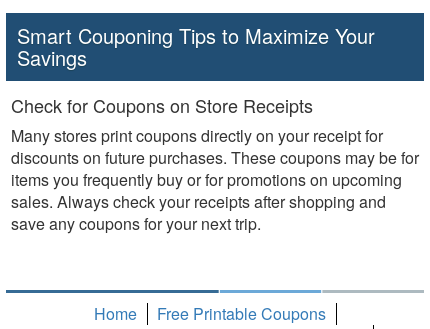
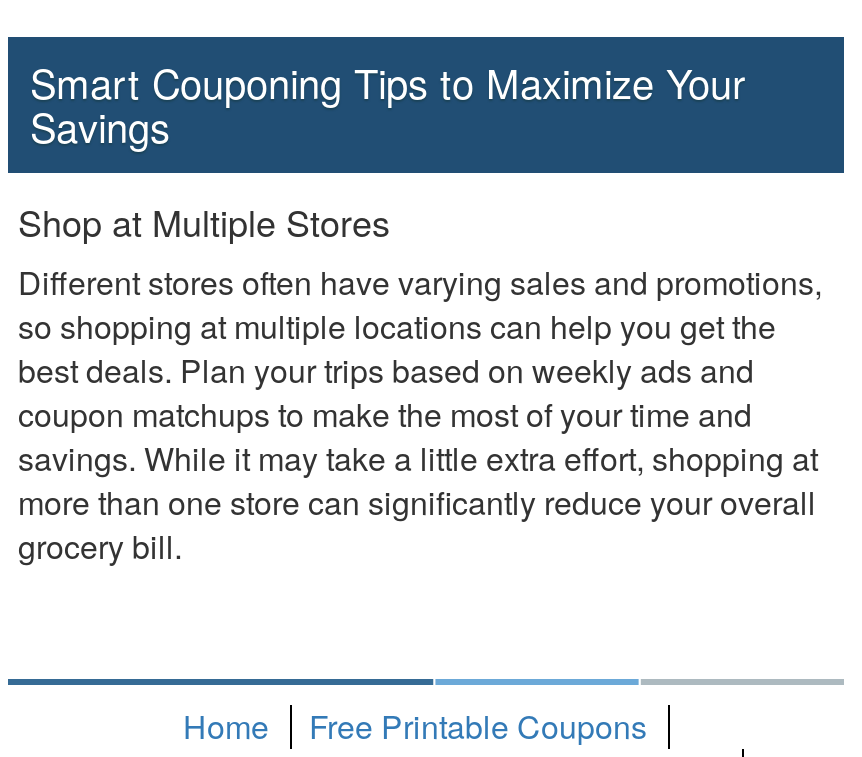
- Check for Coupons on Store Receipts
- Many stores print coupons directly on your receipt for
- discounts on future purchases. These coupons may be for
- items you frequently buy or for promotions on upcoming
- sales. Always check your receipts after shopping and
- save any coupons for your next trip.
+ Shop at Multiple Stores
+ Different stores often have varying sales and promotions,
+ so shopping at multiple locations can help you get the
+ best deals. Plan your trips based on weekly ads and
+ coupon matchups to make the most of your time and
+ savings. While it may take a little extra effort, shopping at
+ more than one store can significantly reduce your overall
+ grocery bill.
